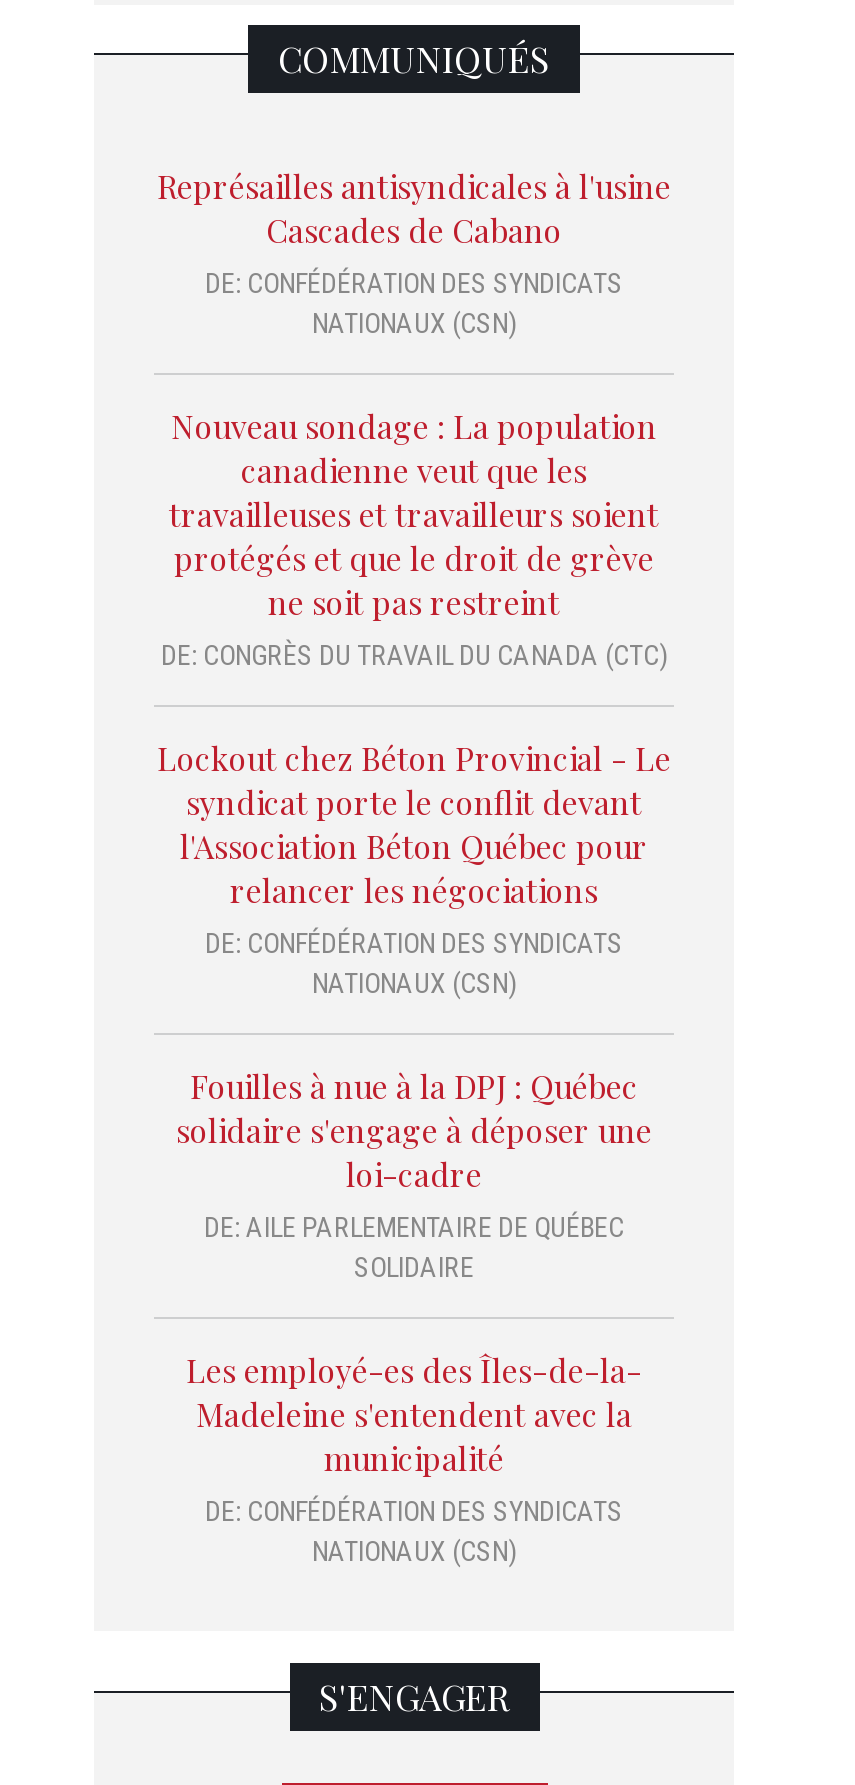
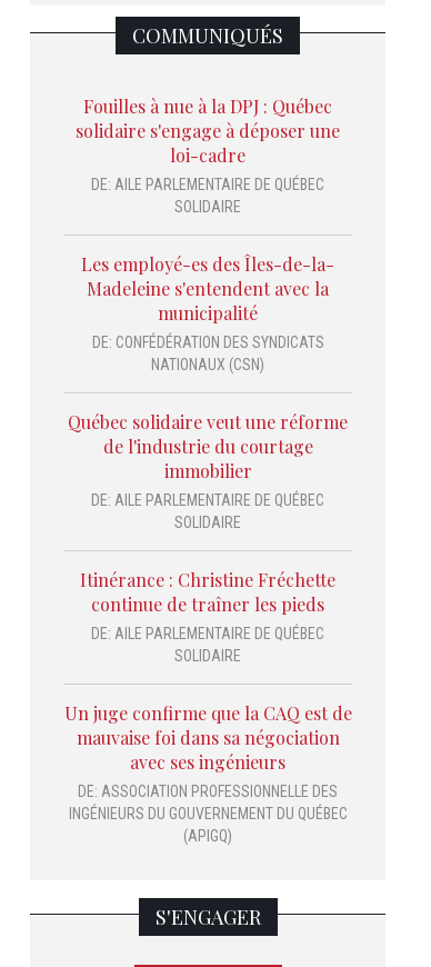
- Représailles antisyndicales à l'usine
- Cascades de Cabano
- DE: CONFÉDÉRATION DES SYNDICATS
- NATIONAUX (CSN)
- Nouveau sondage : La population
- canadienne veut que les
- travailleuses et travailleurs soient
- protégés et que le droit de grève
- ne soit pas restreint
- DE: CONGRÈS DU TRAVAIL DU CANADA (CTC)
- Lockout chez Béton Provincial - Le
- syndicat porte le conflit devant
- l'Association Béton Québec pour
- relancer les négociations
- DE: CONFÉDÉRATION DES SYNDICATS
- NATIONAUX (CSN)

moved up: Fouilles à nue à la DPJ : Québec | solidaire s'engage à déposer une | loi-cadre | ... | DE: CONFÉDÉRATION DES SYNDICATS | NATIONAUX (CSN)

+ Québec solidaire veut une réforme
+ de l'industrie du courtage
+ immobilier
+ DE: AILE PARLEMENTAIRE DE QUÉBEC
+ SOLIDAIRE
+ Itinérance : Christine Fréchette
+ continue de traîner les pieds
+ DE: AILE PARLEMENTAIRE DE QUÉBEC
+ SOLIDAIRE
+ Un juge confirme que la CAQ est de
+ mauvaise foi dans sa négociation
+ avec ses ingénieurs
+ DE: ASSOCIATION PROFESSIONNELLE DES
+ INGÉNIEURS DU GOUVERNEMENT DU QUÉBEC
+ (APIGQ)
